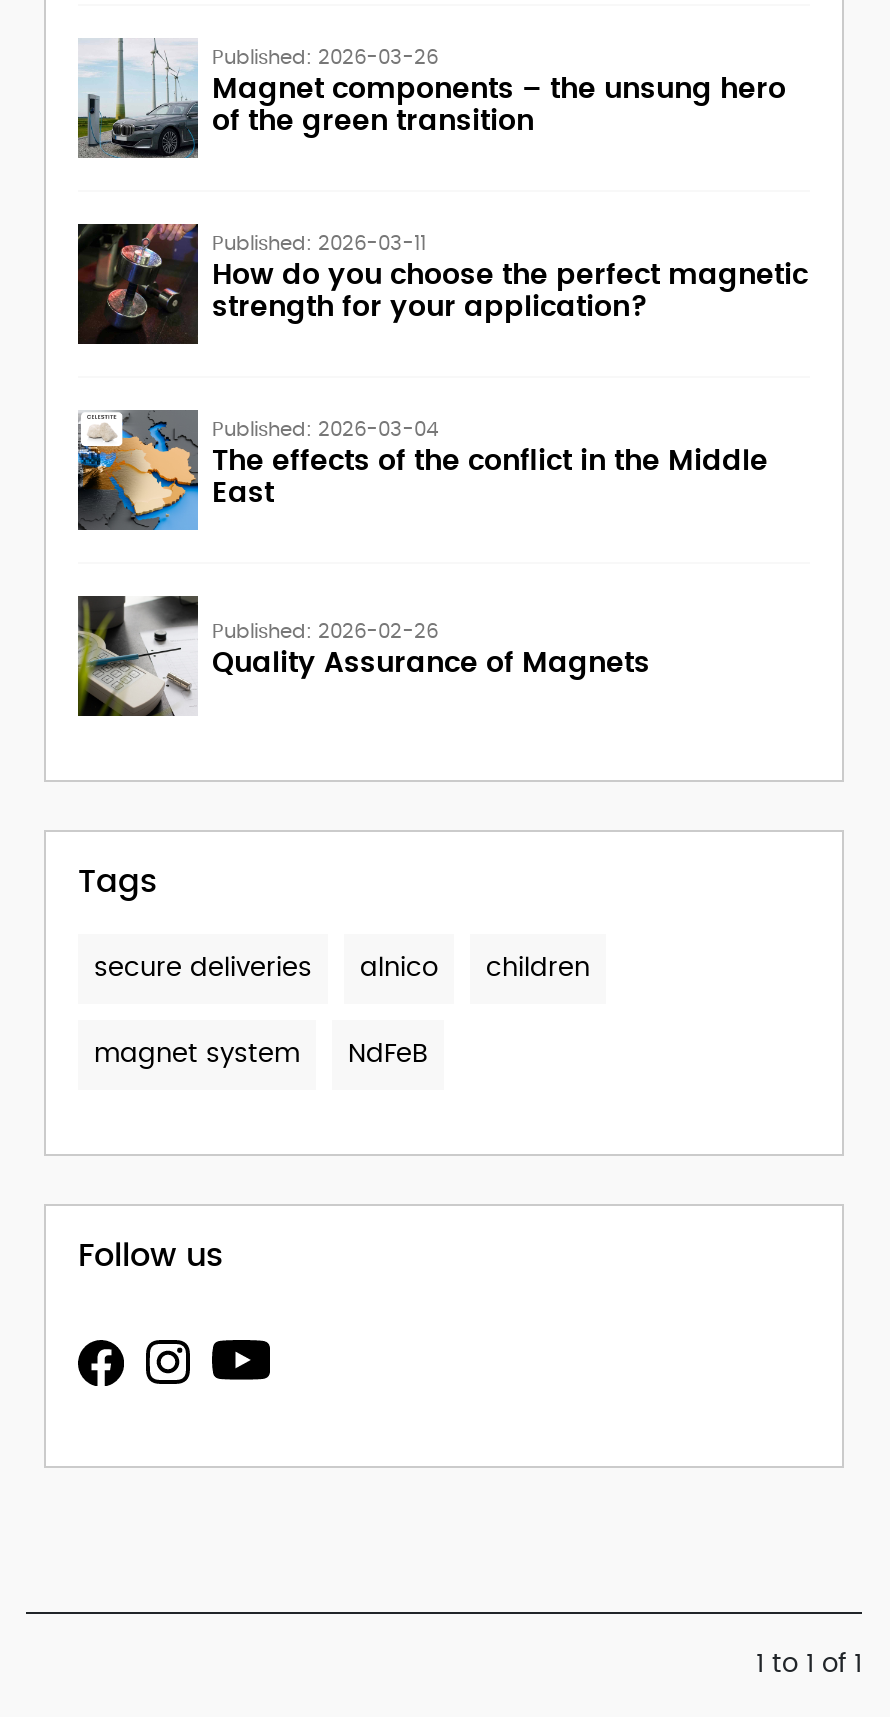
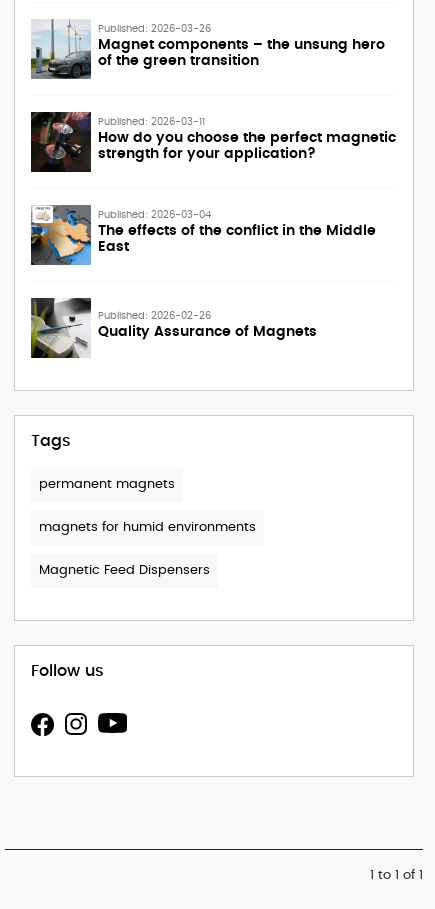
- secure deliveries
- alnico
- children
- magnet system
- NdFeB
+ permanent magnets
+ magnets for humid environments
+ Magnetic Feed Dispensers
